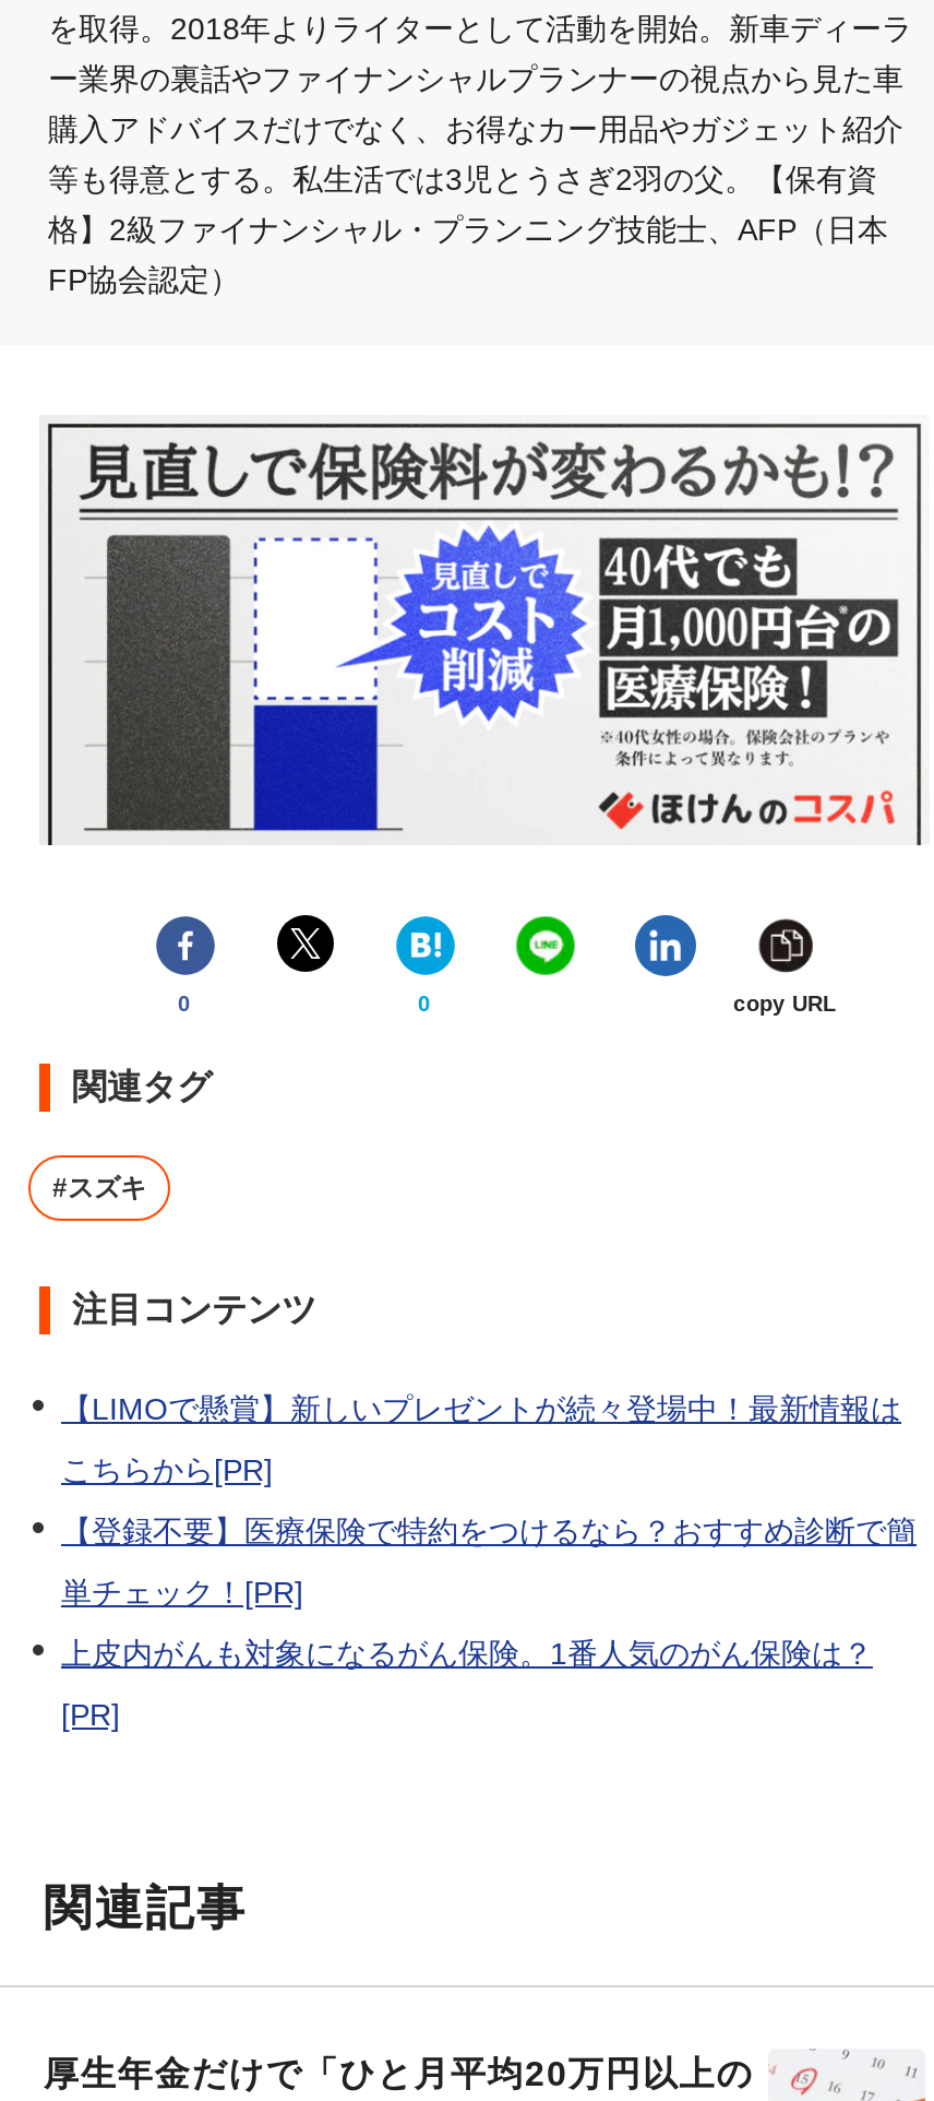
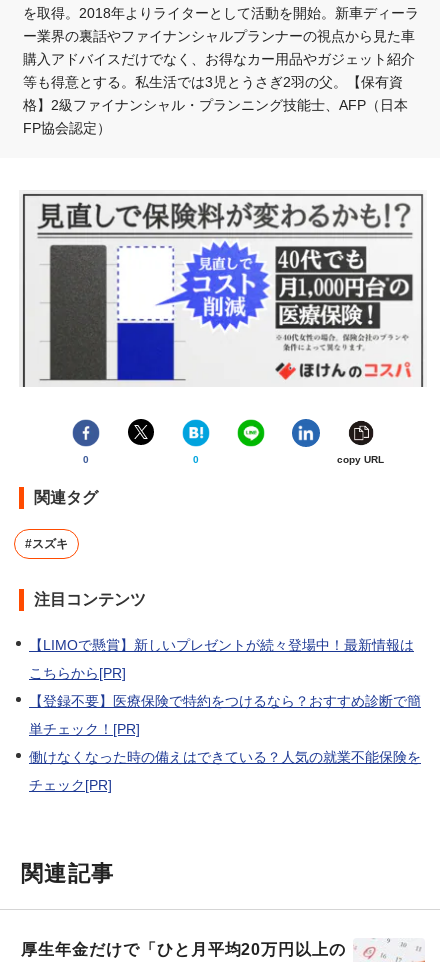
- 上皮内がんも対象になるがん保険。1番人気のがん保険は？
+ 働けなくなった時の備えはできている？人気の就業不能保険を

- [PR]
+ チェック[PR]
